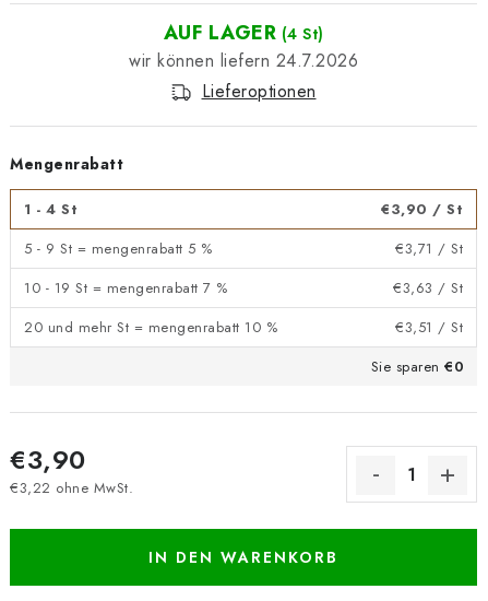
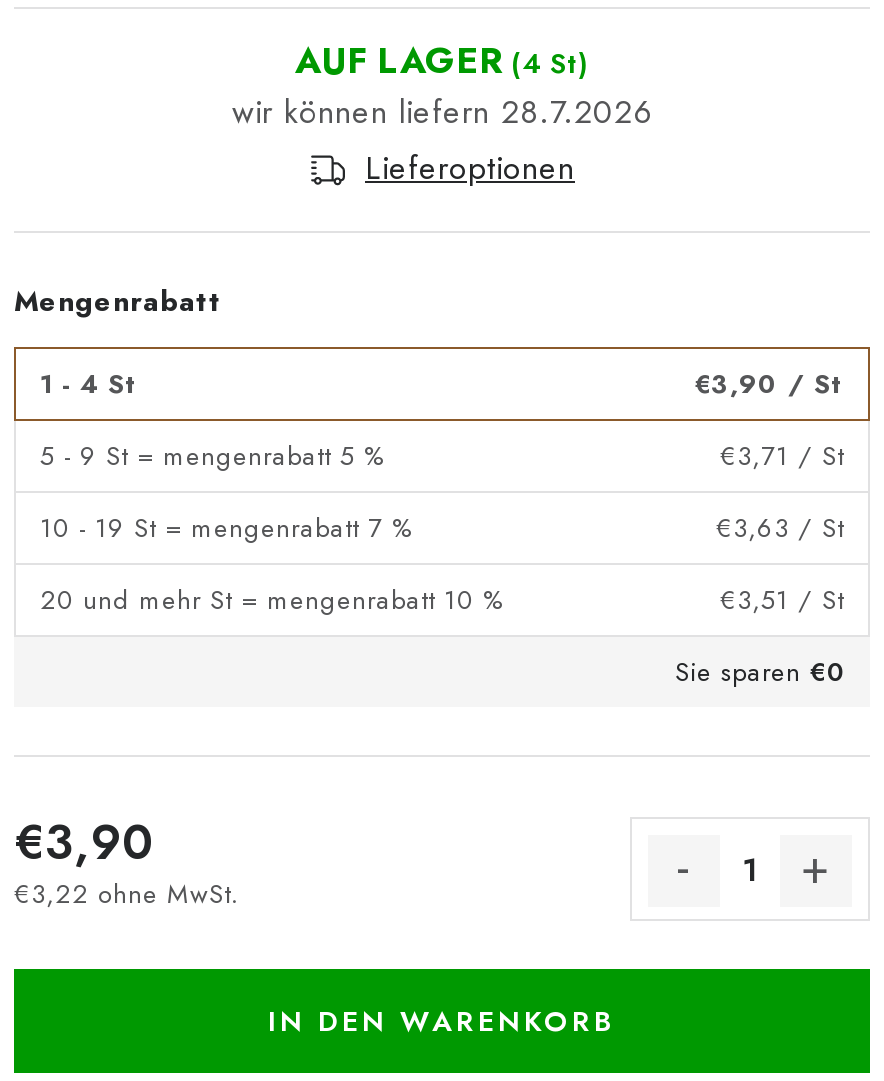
- 24.7.2026
+ 28.7.2026
